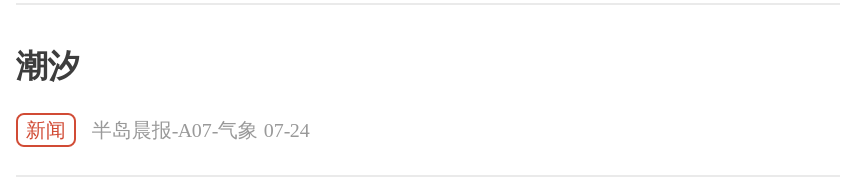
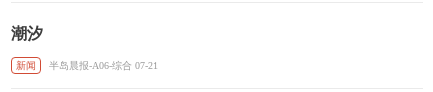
- 半岛晨报-A07-气象 07-24
+ 半岛晨报-A06-综合 07-21
